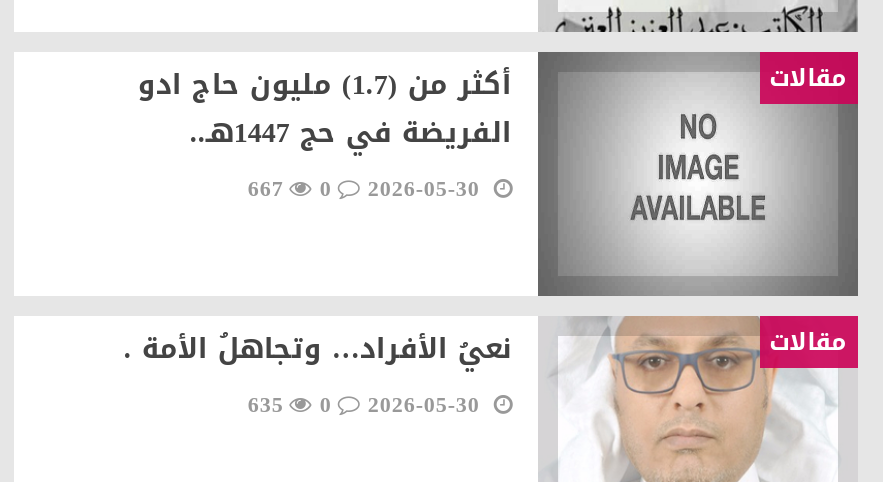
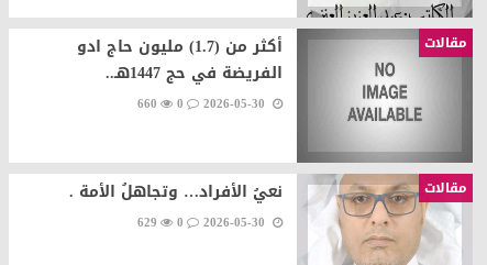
- 667 0
+ 660 0

- 635 0
+ 629 0
